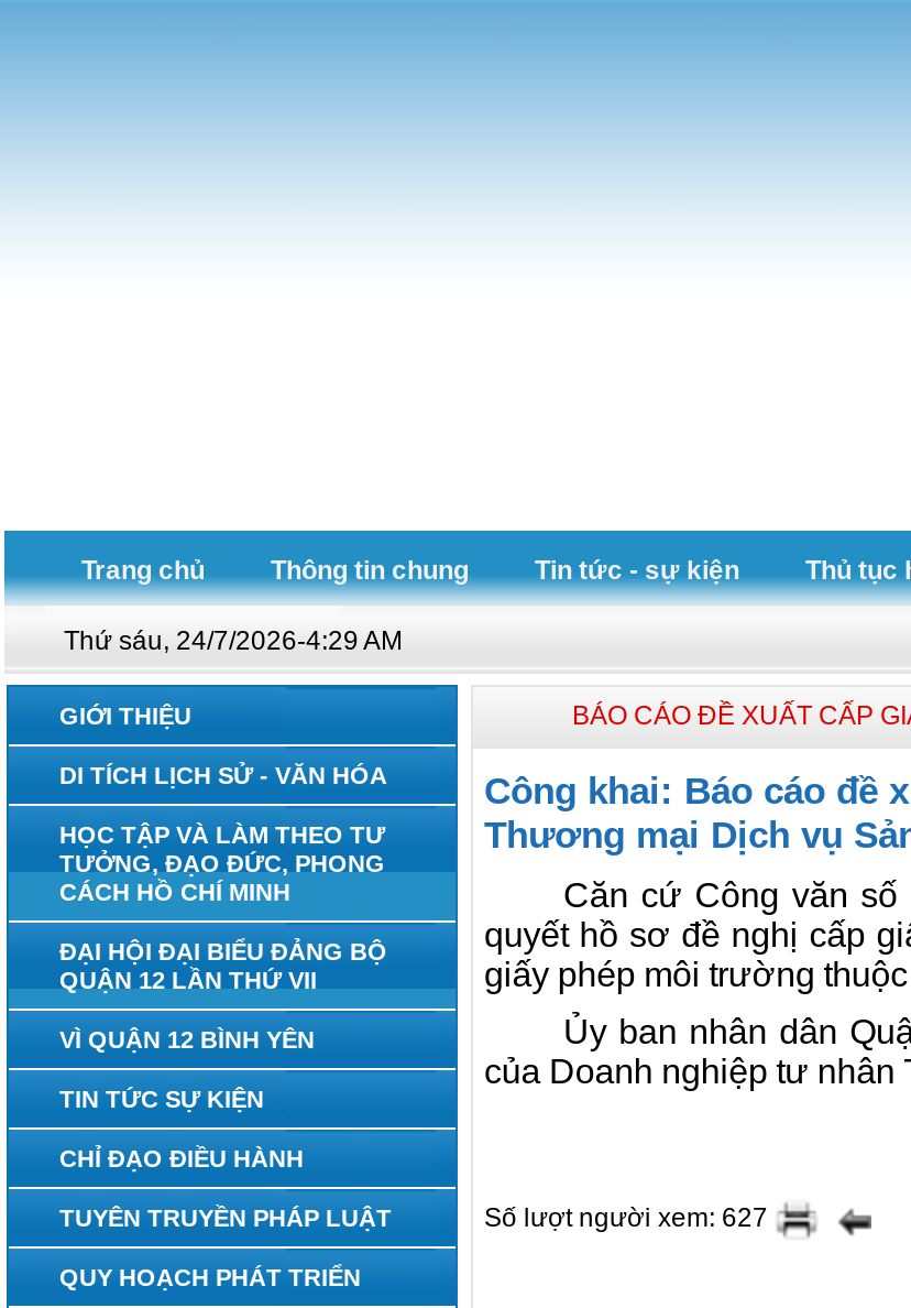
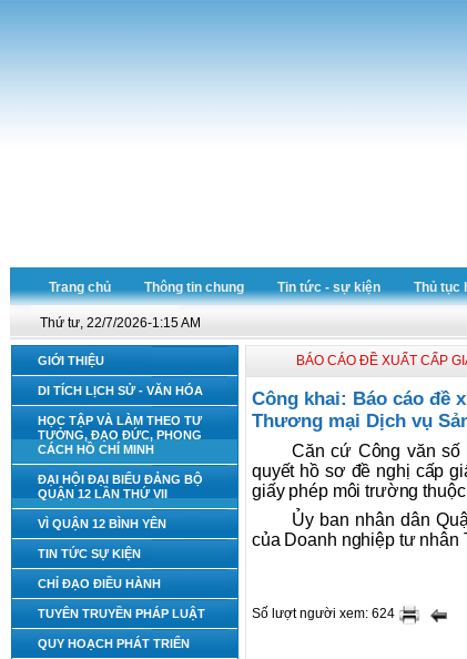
- Thứ sáu, 24/7/2026-4:29 AM
+ Thứ tư, 22/7/2026-1:15 AM

- Số lượt người xem: 627
+ Số lượt người xem: 624
